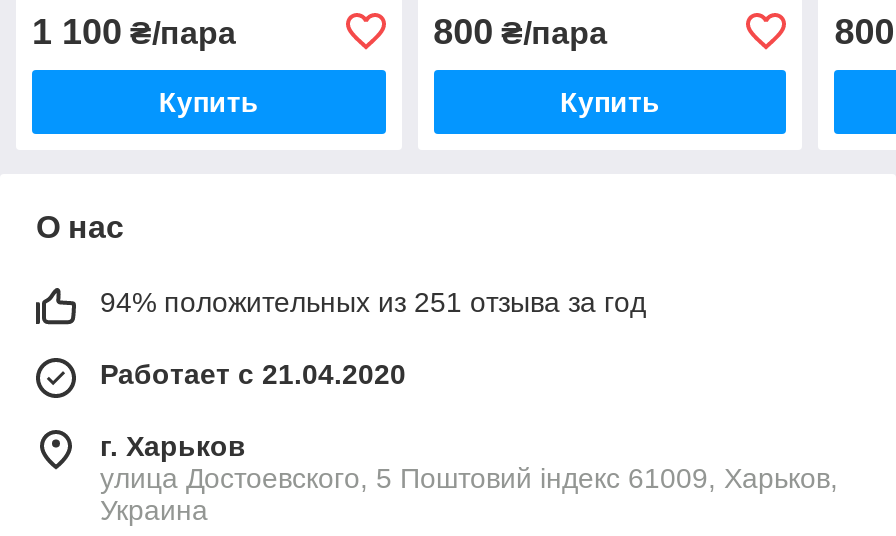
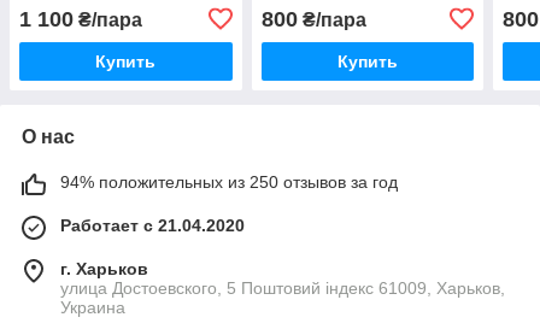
- 94% положительных из 251 отзыва за год
+ 94% положительных из 250 отзывов за год
